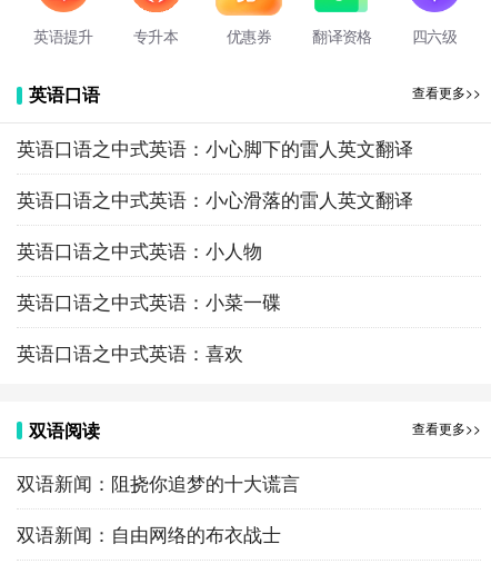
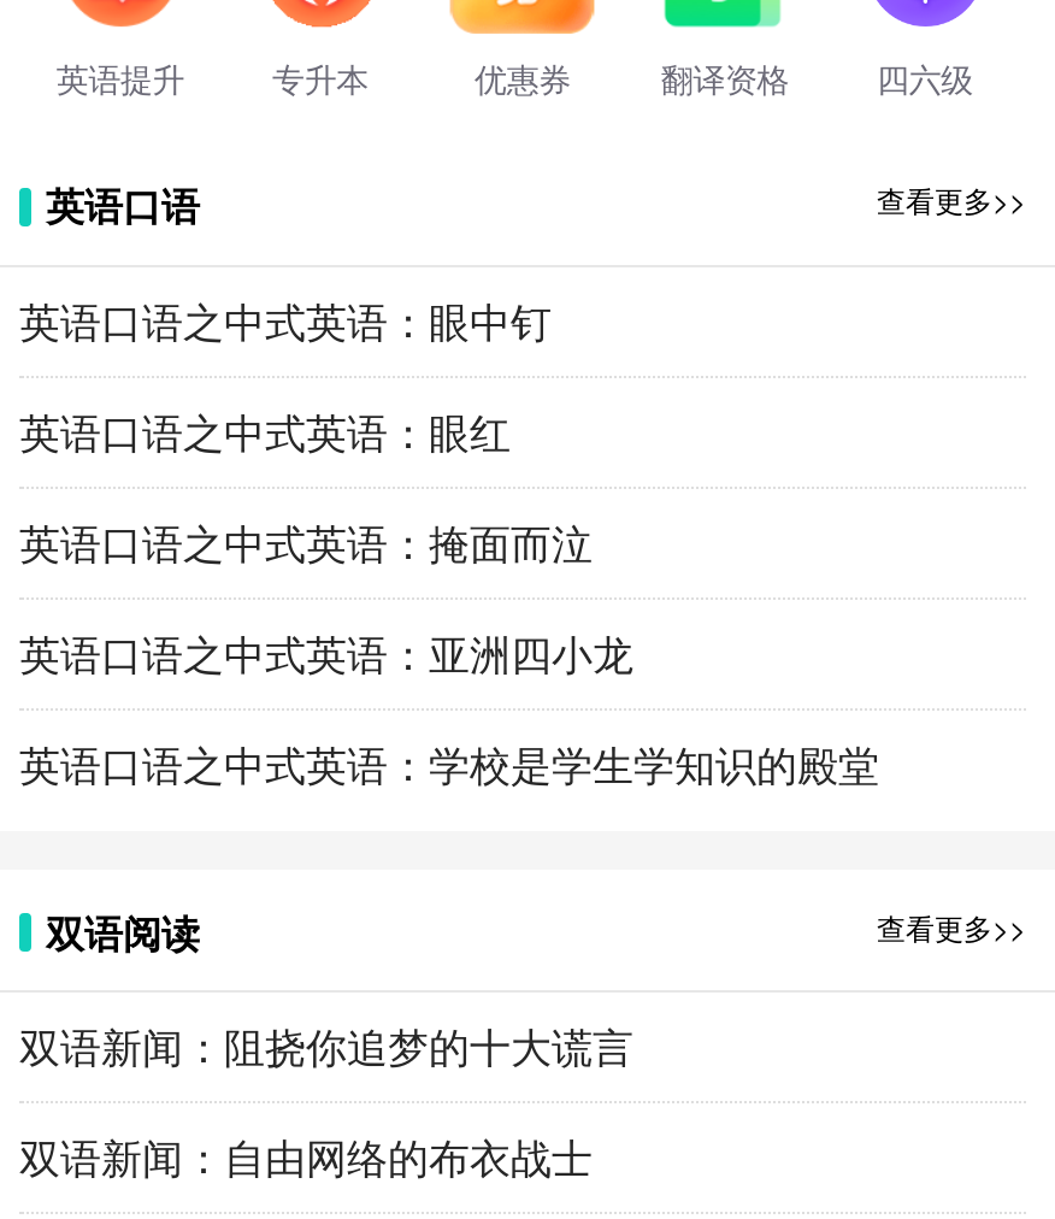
- 英语口语之中式英语：小心脚下的雷人英文翻译
+ 英语口语之中式英语：眼中钉

- 英语口语之中式英语：小心滑落的雷人英文翻译
+ 英语口语之中式英语：眼红

- 英语口语之中式英语：小人物
+ 英语口语之中式英语：掩面而泣

- 英语口语之中式英语：小菜一碟
+ 英语口语之中式英语：亚洲四小龙

- 英语口语之中式英语：喜欢
+ 英语口语之中式英语：学校是学生学知识的殿堂
